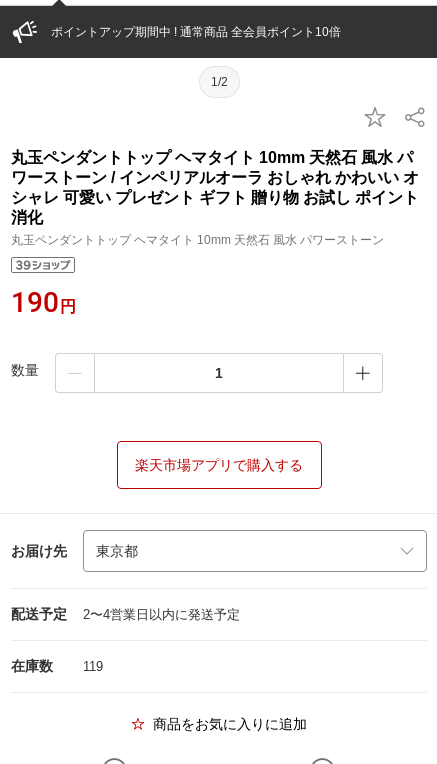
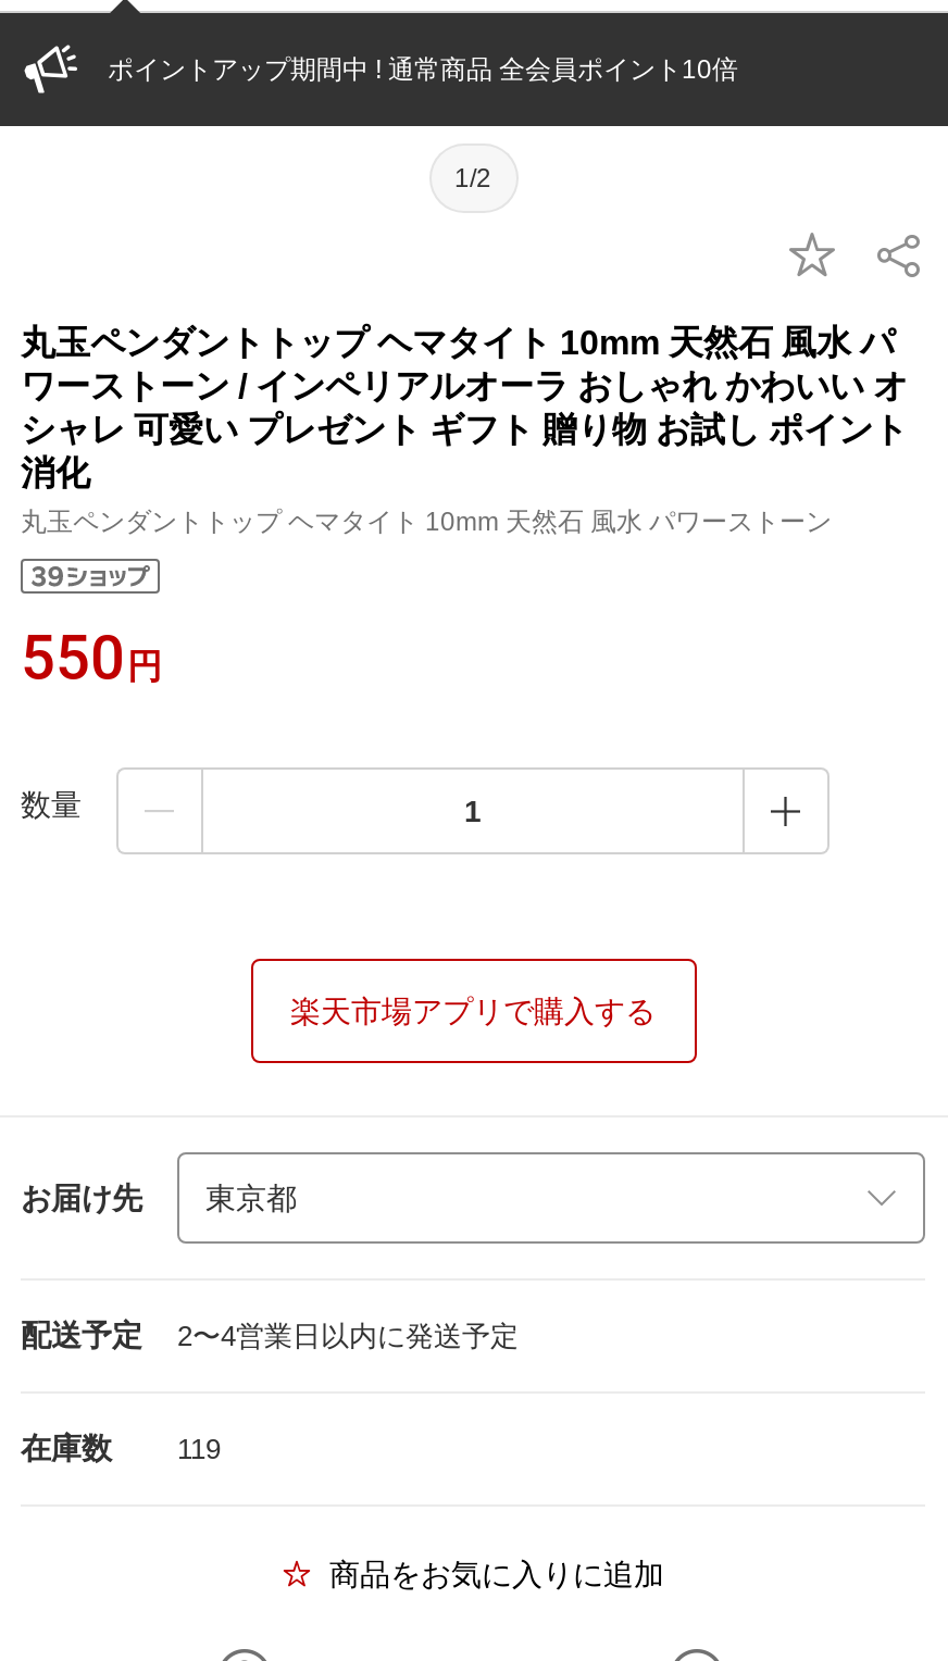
- 190円
+ 550円
